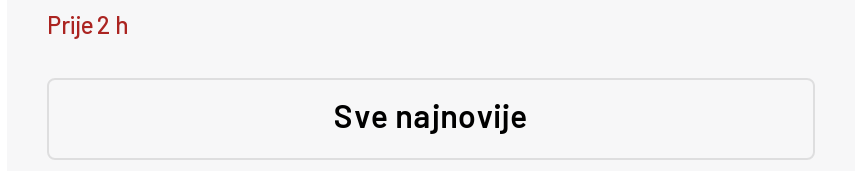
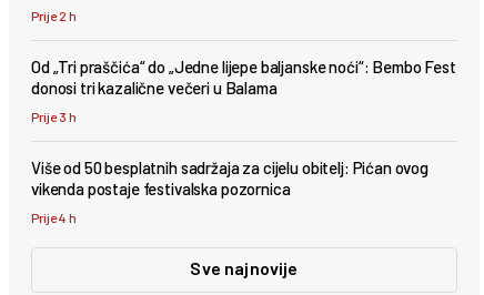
+ Od „Tri praščića“ do „Jedne lijepe baljanske noći“: Bembo Fest
+ donosi tri kazalične večeri u Balama
+ Prije 3 h
+ Više od 50 besplatnih sadržaja za cijelu obitelj: Pićan ovog
+ vikenda postaje festivalska pozornica
+ Prije 4 h
